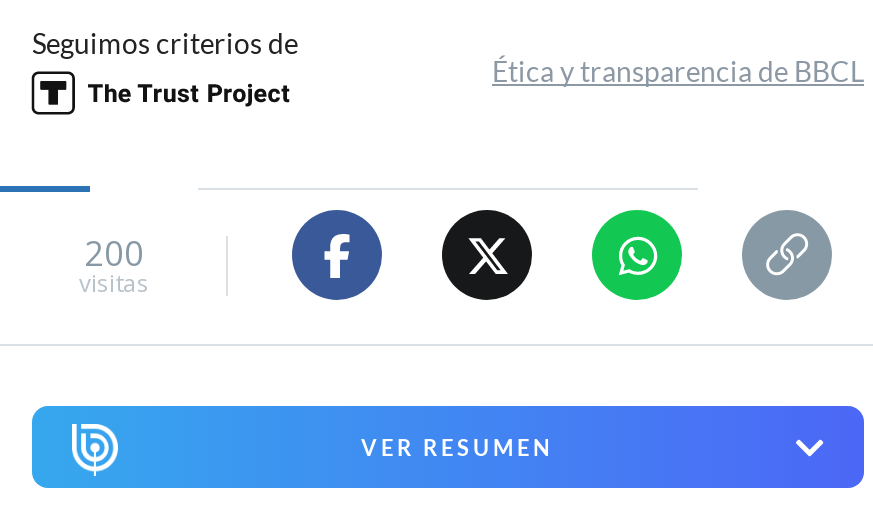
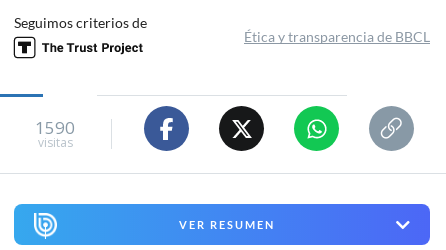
- 200
+ 1590
